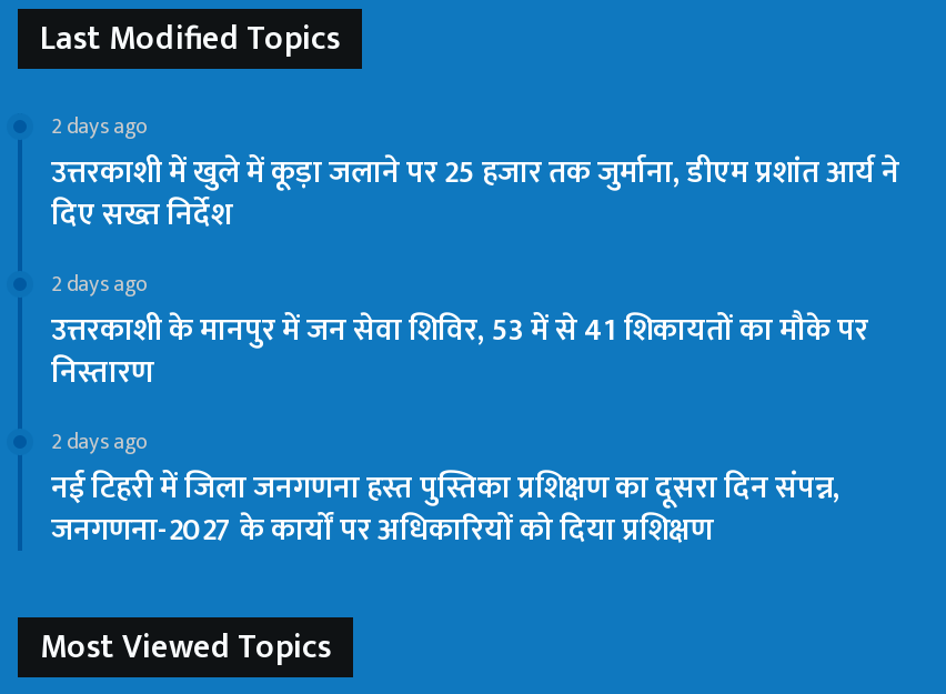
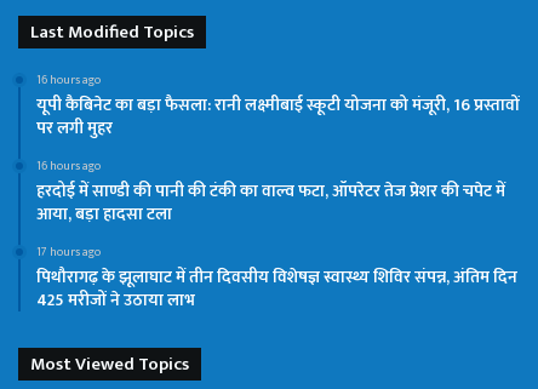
- 2 days ago
- उत्तरकाशी में खुले में कूड़ा जलाने पर 25 हजार तक जुर्माना, डीएम प्रशांत आर्य ने
- दिए सख्त निर्देश
+ 16 hours ago
+ यूपी कैबिनेट का बड़ा फैसला: रानी लक्ष्मीबाई स्कूटी योजना को मंजूरी, 16 प्रस्तावों
+ पर लगी मुहर

- 2 days ago
- उत्तरकाशी के मानपुर में जन सेवा शिविर, 53 में से 41 शिकायतों का मौके पर
- निस्तारण
+ 16 hours ago
+ हरदोई में साण्डी की पानी की टंकी का वाल्व फटा, ऑपरेटर तेज प्रेशर की चपेट में
+ आया, बड़ा हादसा टला

- 2 days ago
- नई टिहरी में जिला जनगणना हस्त पुस्तिका प्रशिक्षण का दूसरा दिन संपन्न,
- जनगणना-2027 के कार्यों पर अधिकारियों को दिया प्रशिक्षण
+ 17 hours ago
+ पिथौरागढ़ के झूलाघाट में तीन दिवसीय विशेषज्ञ स्वास्थ्य शिविर संपन्न, अंतिम दिन
+ 425 मरीजों ने उठाया लाभ
